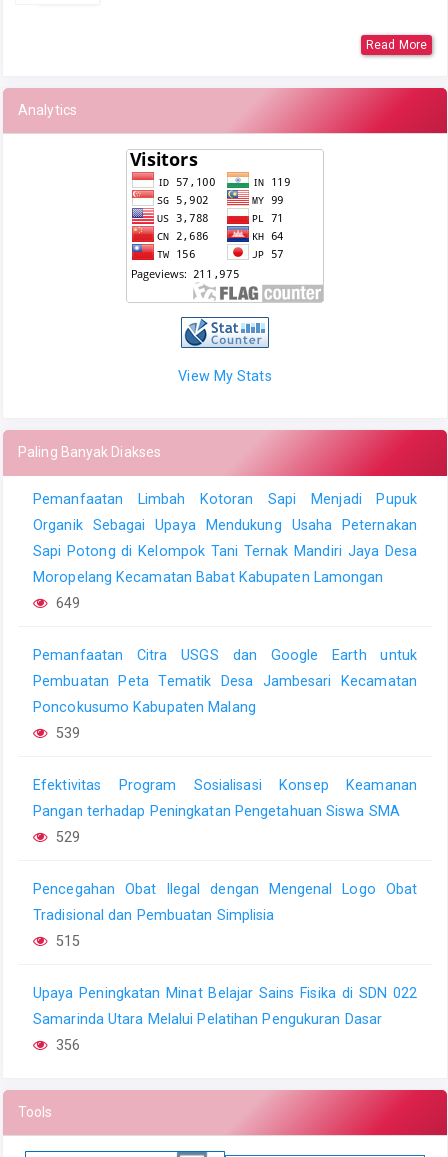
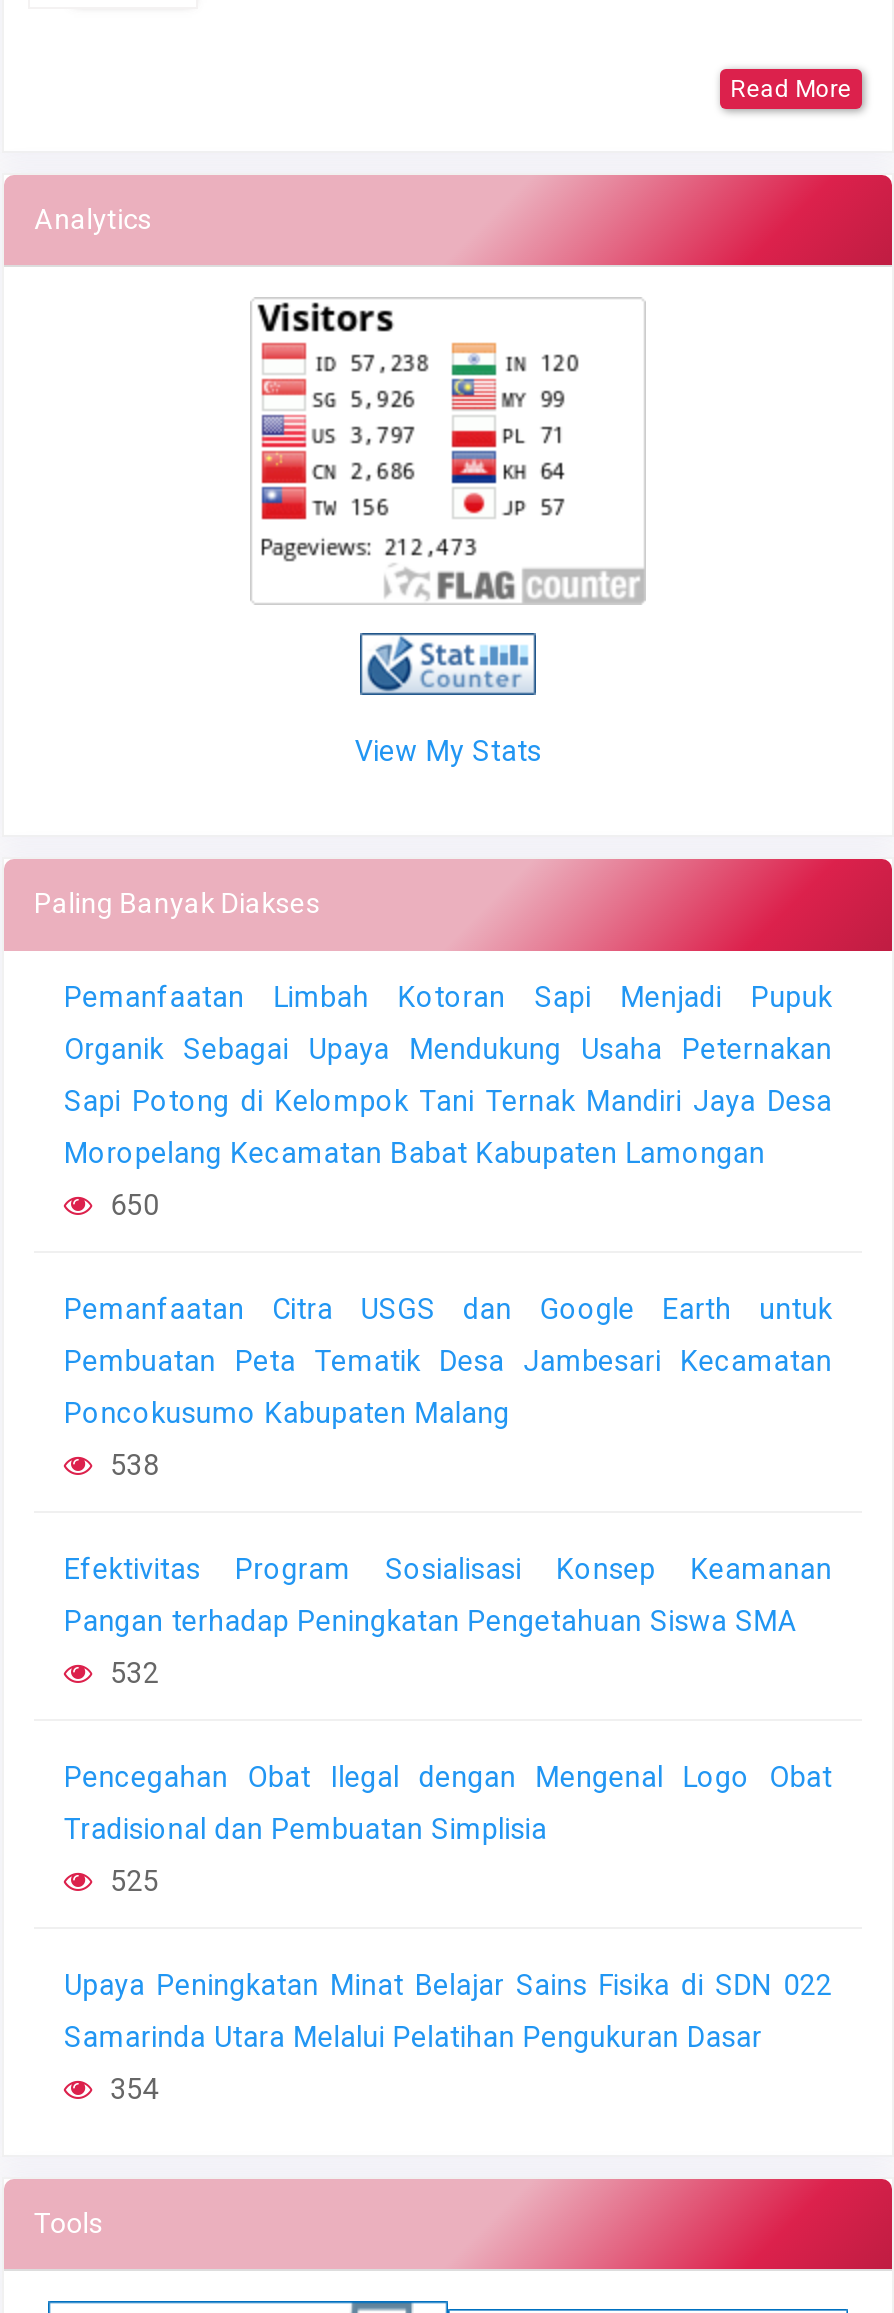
- 649
+ 650

- 539
+ 538

- 529
+ 532

- 515
+ 525

- 356
+ 354
